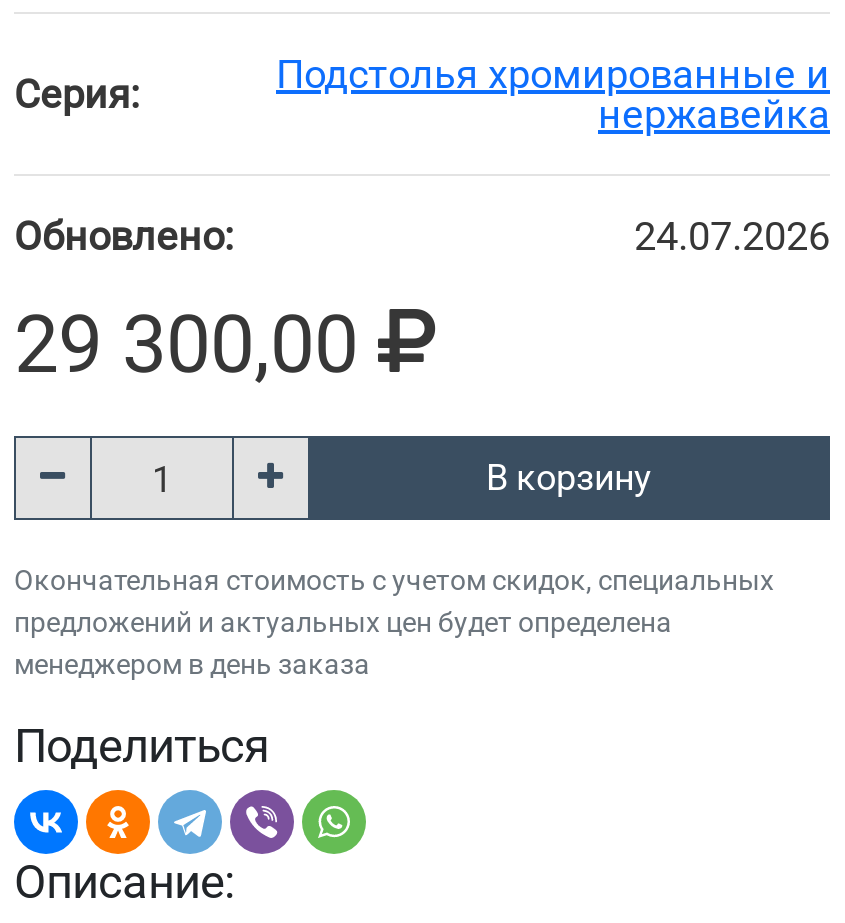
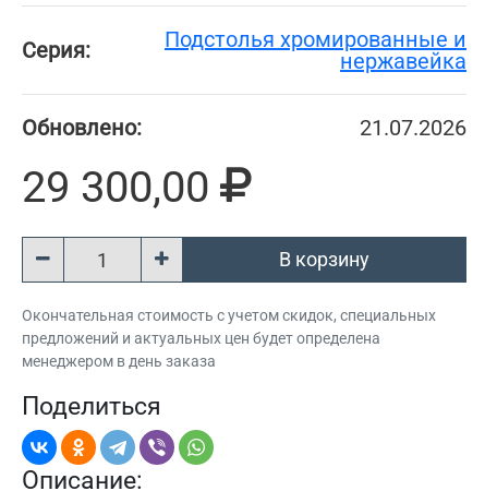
- 24.07.2026
+ 21.07.2026
